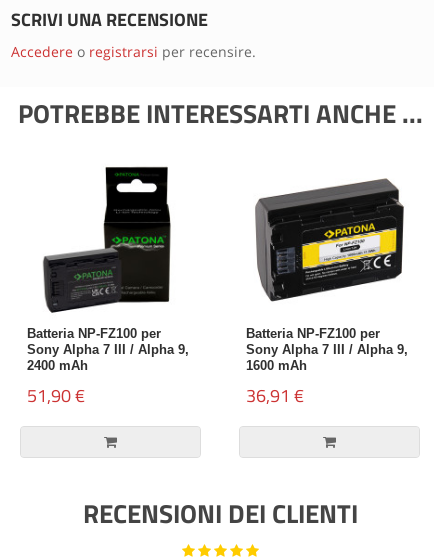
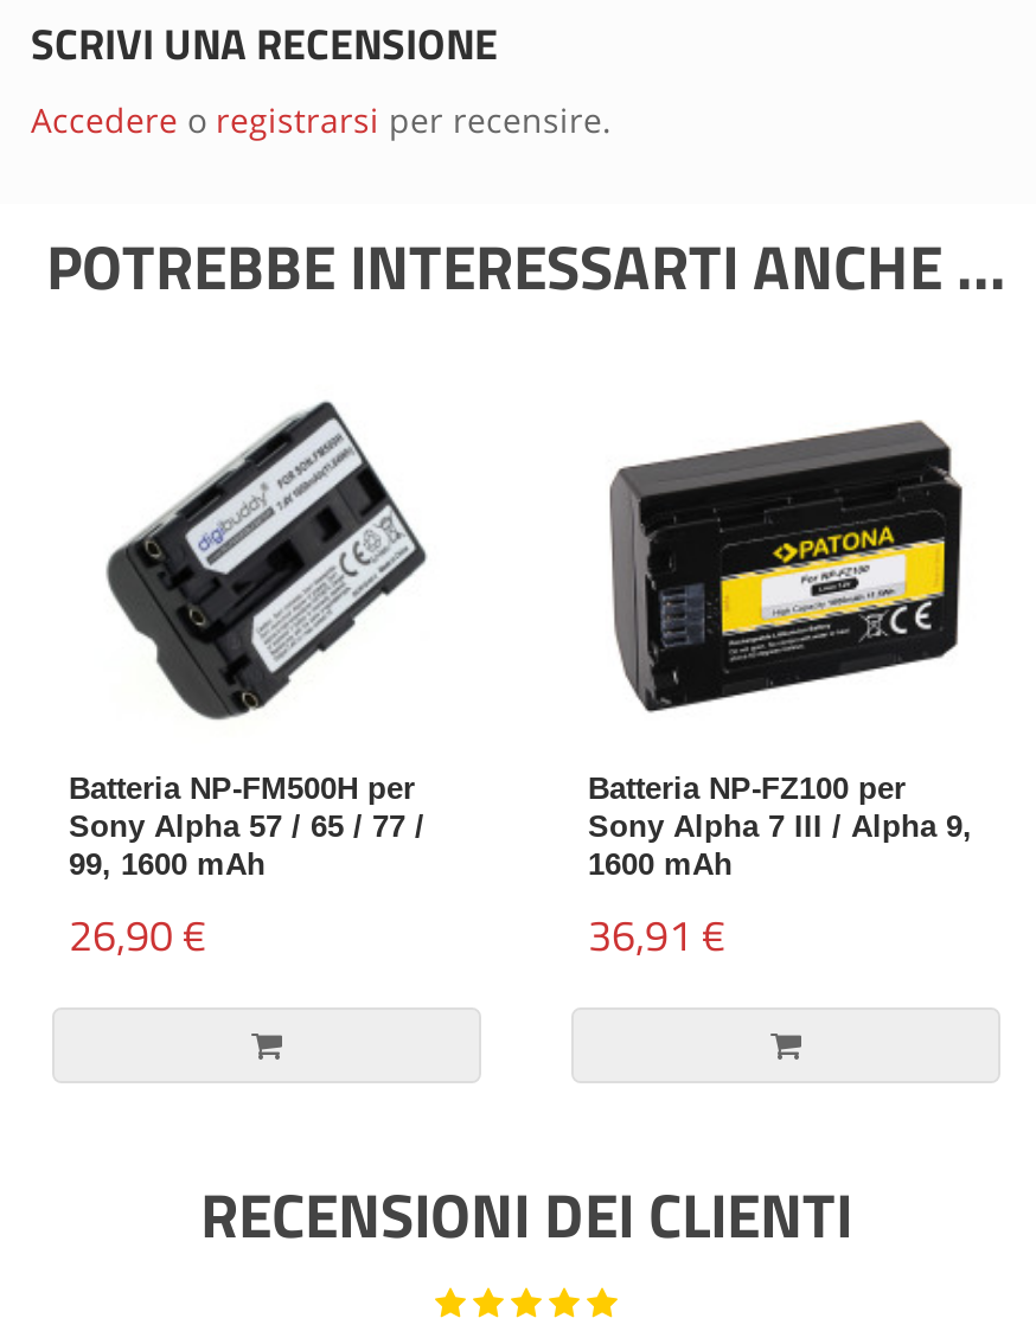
- [image]
- Batteria NP-FZ100 per
- Sony Alpha 7 III / Alpha 9,
- 2400 mAh
- 51,90 €
+ [image]
+ Batteria NP-FM500H per
+ Sony Alpha 57 / 65 / 77 /
+ 99, 1600 mAh
+ 26,90 €
